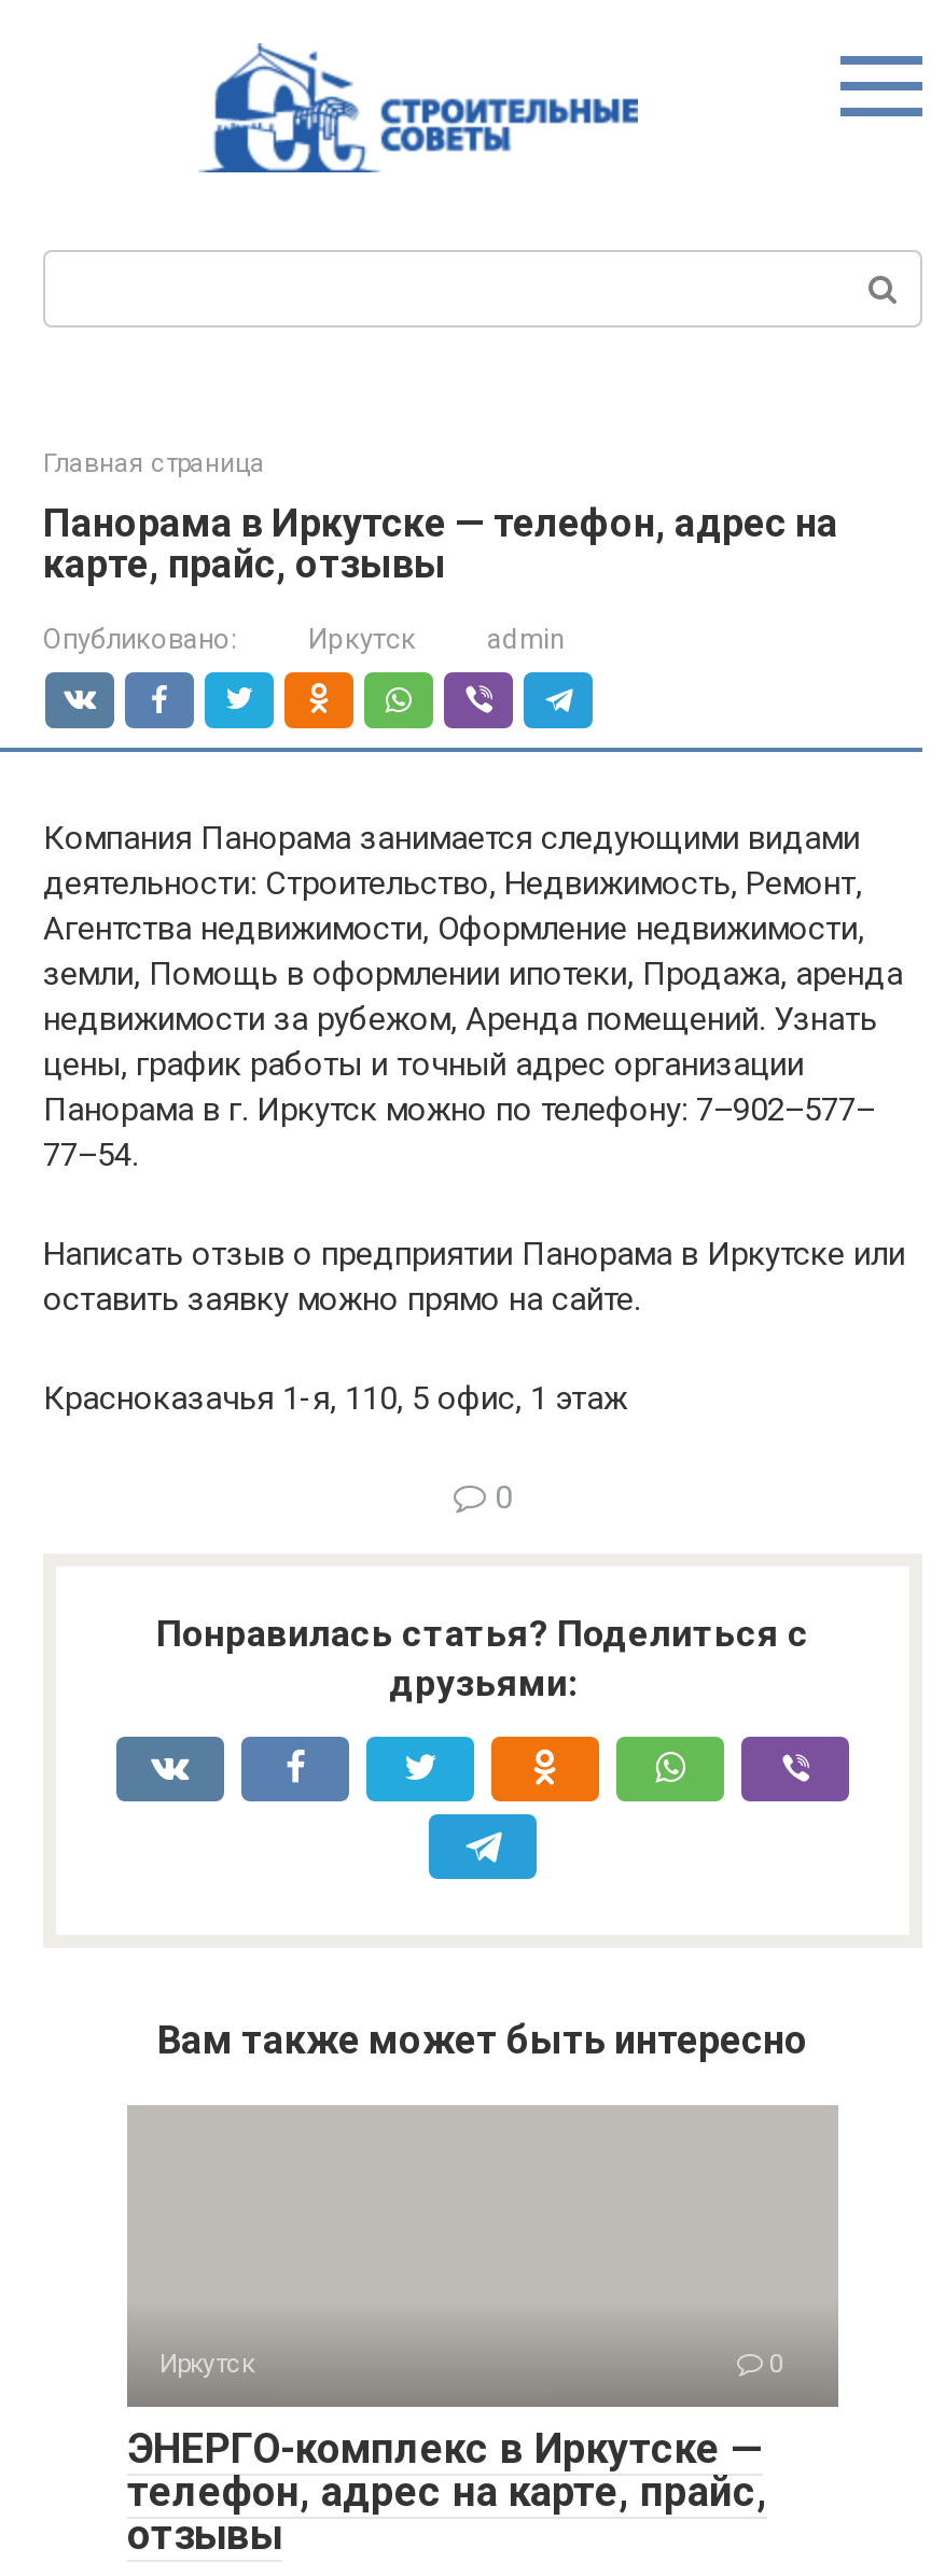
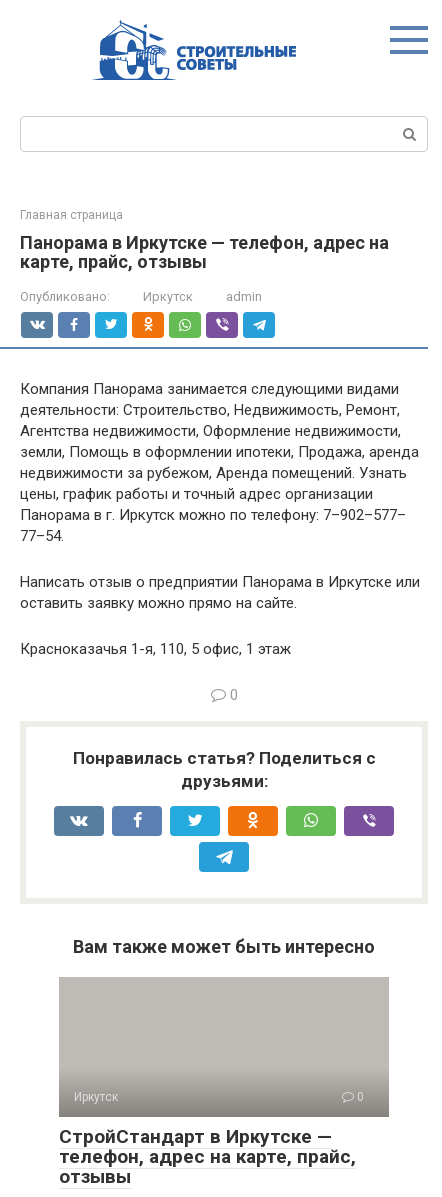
- ЭНЕРГО-комплекс в Иркутске —
+ СтройСтандарт в Иркутске —
